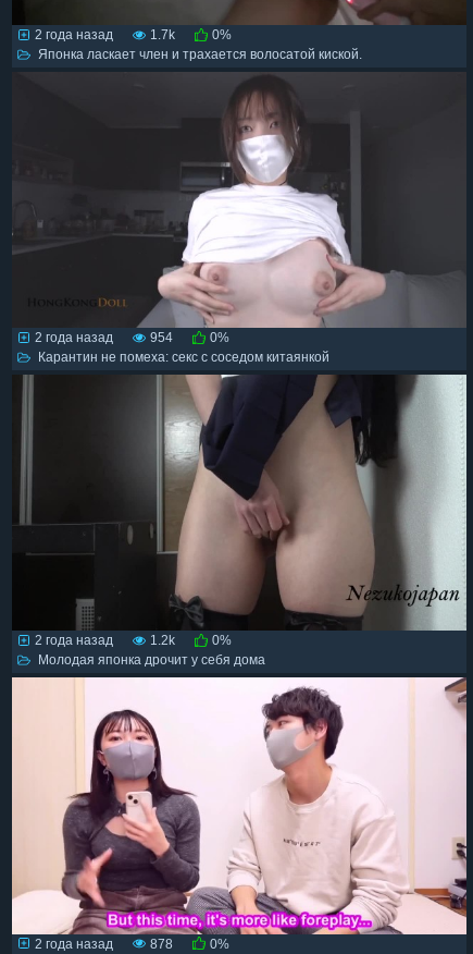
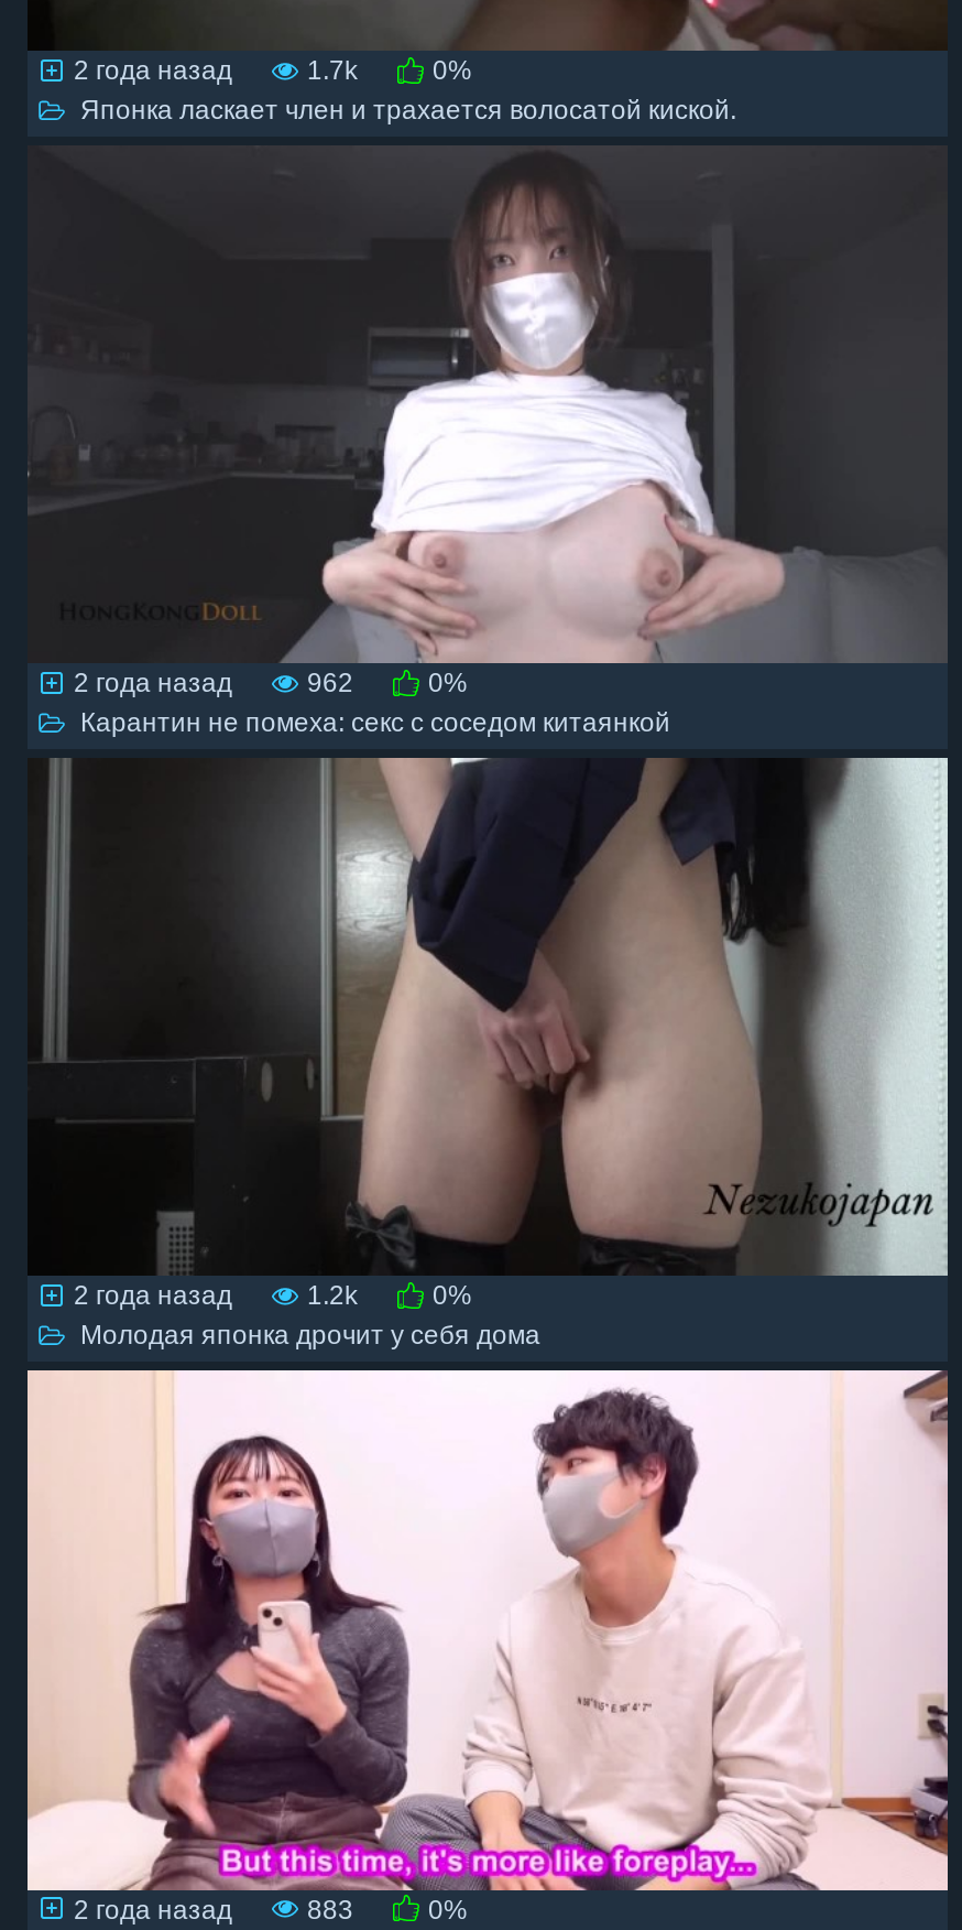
- 954
+ 962

- 878
+ 883
